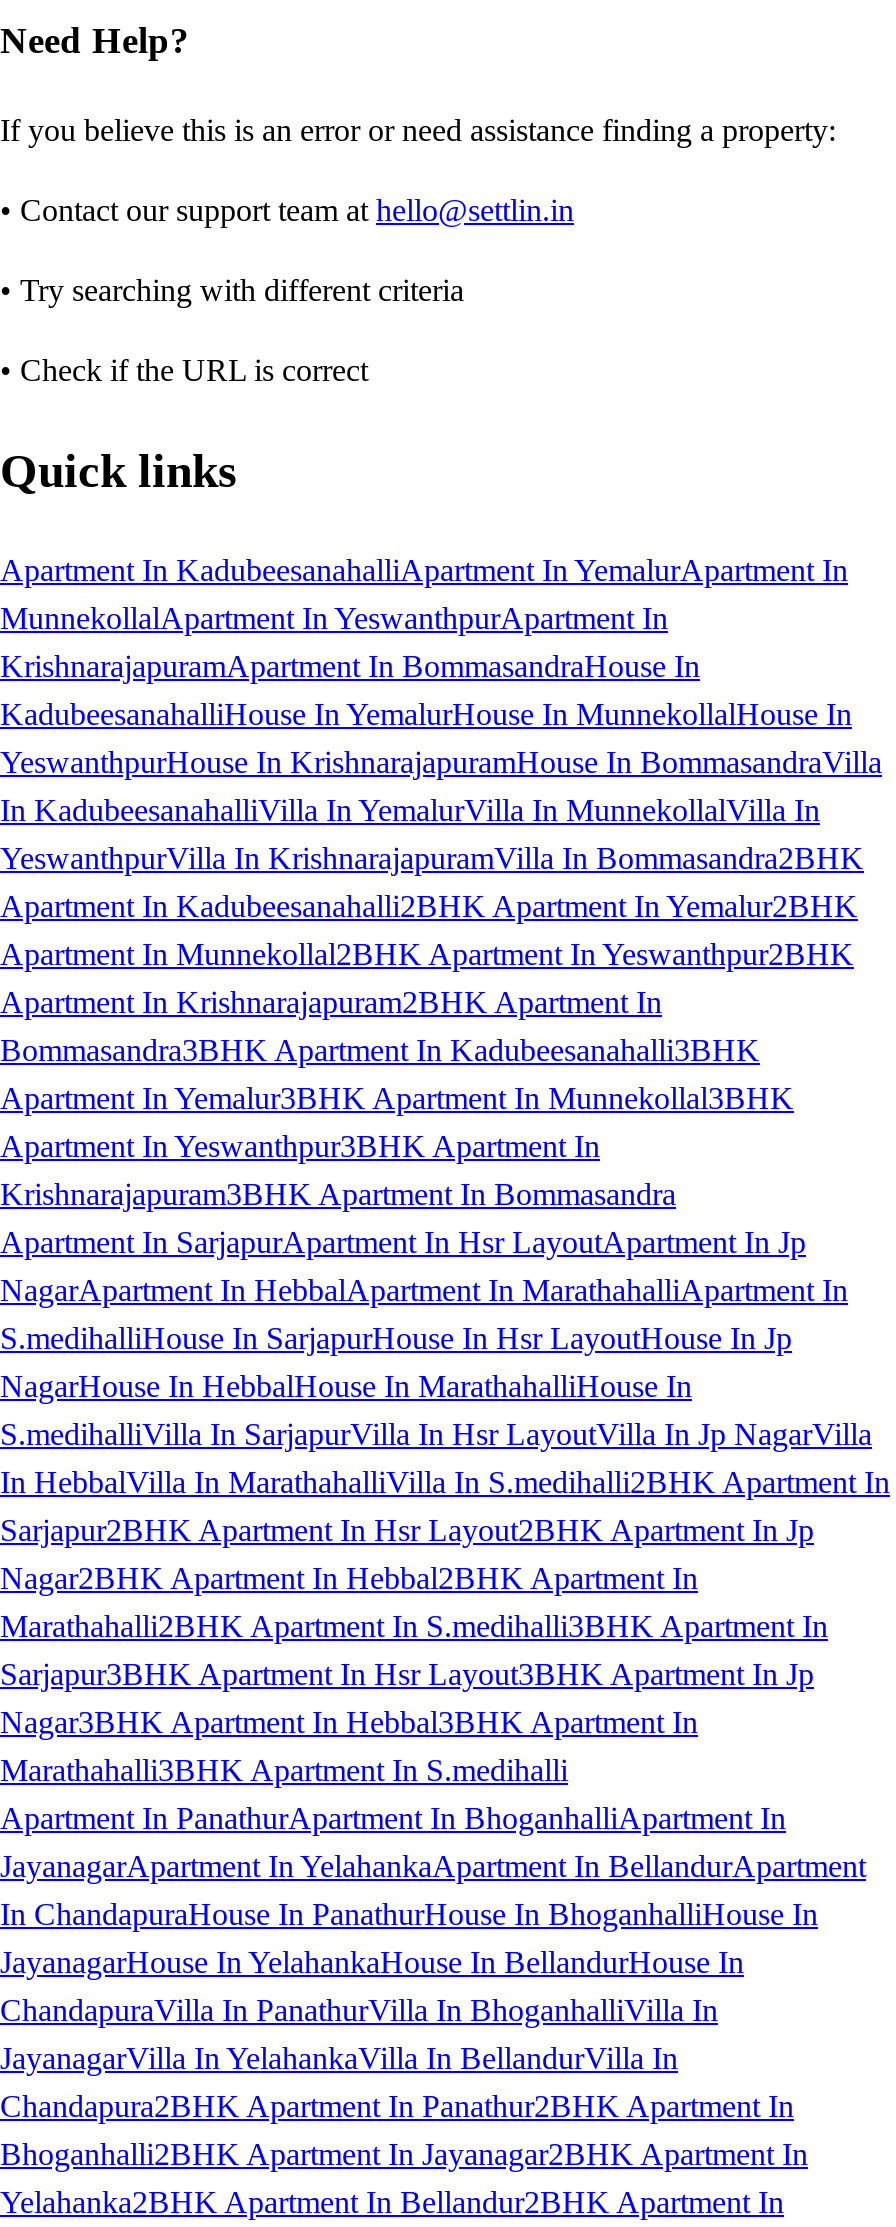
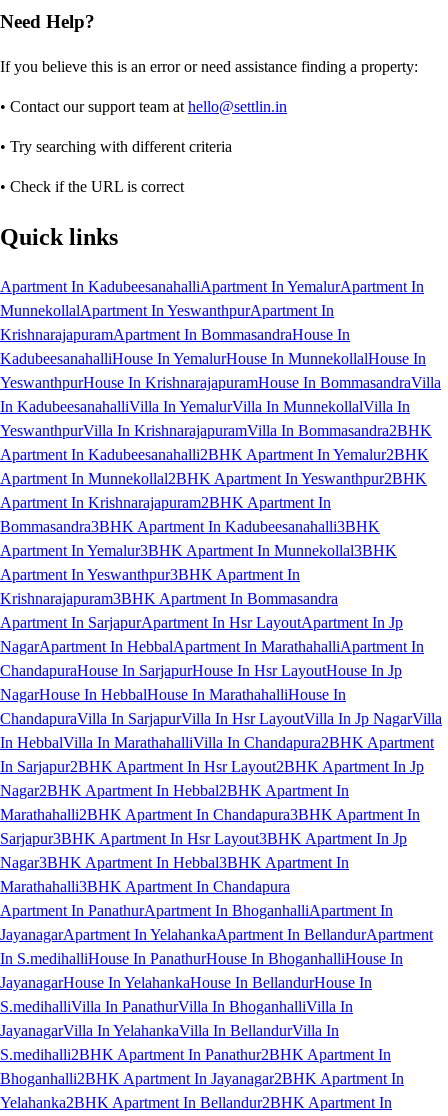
- S.medihalliHouse In SarjapurHouse In Hsr LayoutHouse In Jp
+ ChandapuraHouse In SarjapurHouse In Hsr LayoutHouse In Jp

- S.medihalliVilla In SarjapurVilla In Hsr LayoutVilla In Jp NagarVilla
- In HebbalVilla In MarathahalliVilla In S.medihalli2BHK Apartment In
- Sarjapur2BHK Apartment In Hsr Layout2BHK Apartment In Jp
+ ChandapuraVilla In SarjapurVilla In Hsr LayoutVilla In Jp NagarVilla
+ In HebbalVilla In MarathahalliVilla In Chandapura2BHK Apartment
+ In Sarjapur2BHK Apartment In Hsr Layout2BHK Apartment In Jp

- Marathahalli2BHK Apartment In S.medihalli3BHK Apartment In
+ Marathahalli2BHK Apartment In Chandapura3BHK Apartment In

- Marathahalli3BHK Apartment In S.medihalli
+ Marathahalli3BHK Apartment In Chandapura

- In ChandapuraHouse In PanathurHouse In BhoganhalliHouse In
+ In S.medihalliHouse In PanathurHouse In BhoganhalliHouse In

- ChandapuraVilla In PanathurVilla In BhoganhalliVilla In
+ S.medihalliVilla In PanathurVilla In BhoganhalliVilla In

- Chandapura2BHK Apartment In Panathur2BHK Apartment In
+ S.medihalli2BHK Apartment In Panathur2BHK Apartment In
